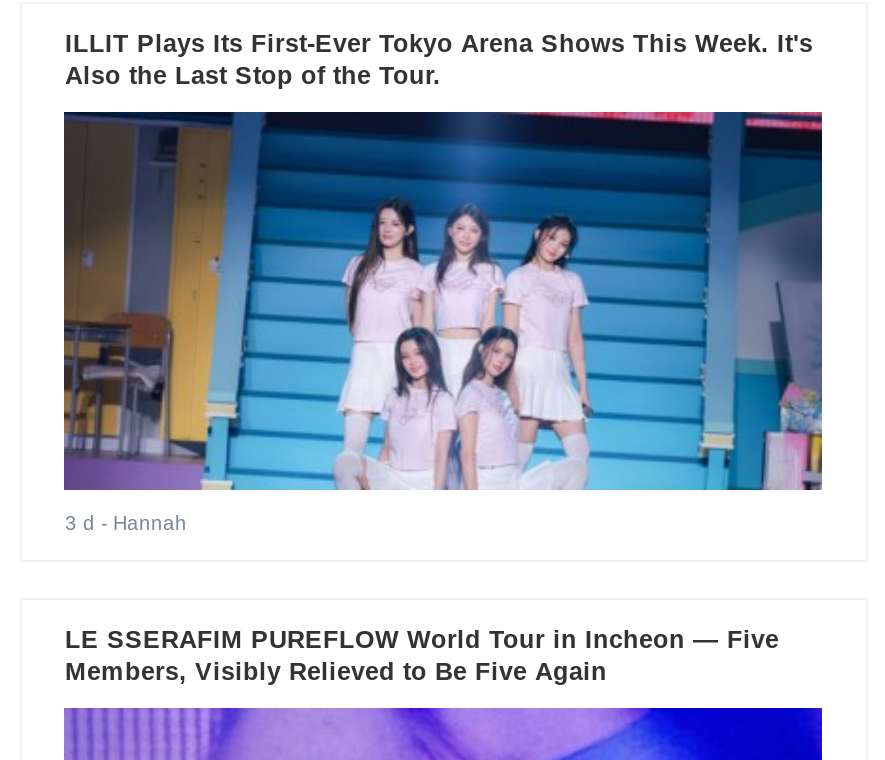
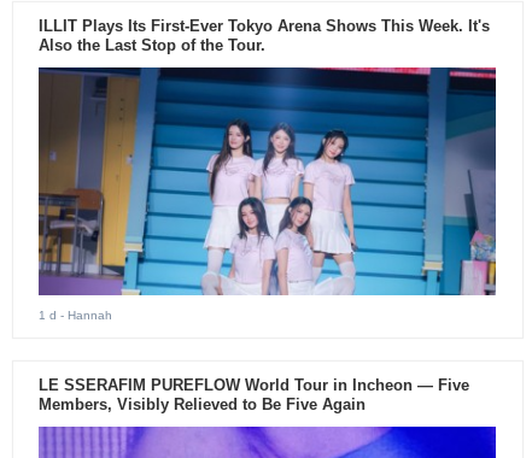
- 3 d - Hannah
+ 1 d - Hannah
